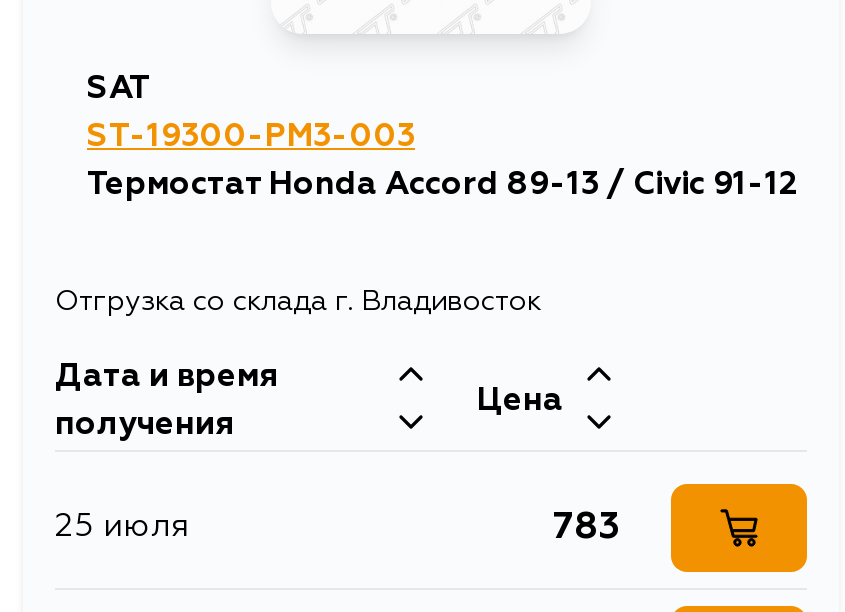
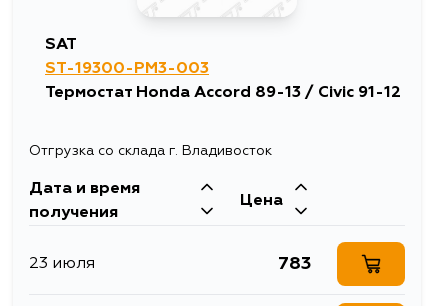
- 25 июля
+ 23 июля
